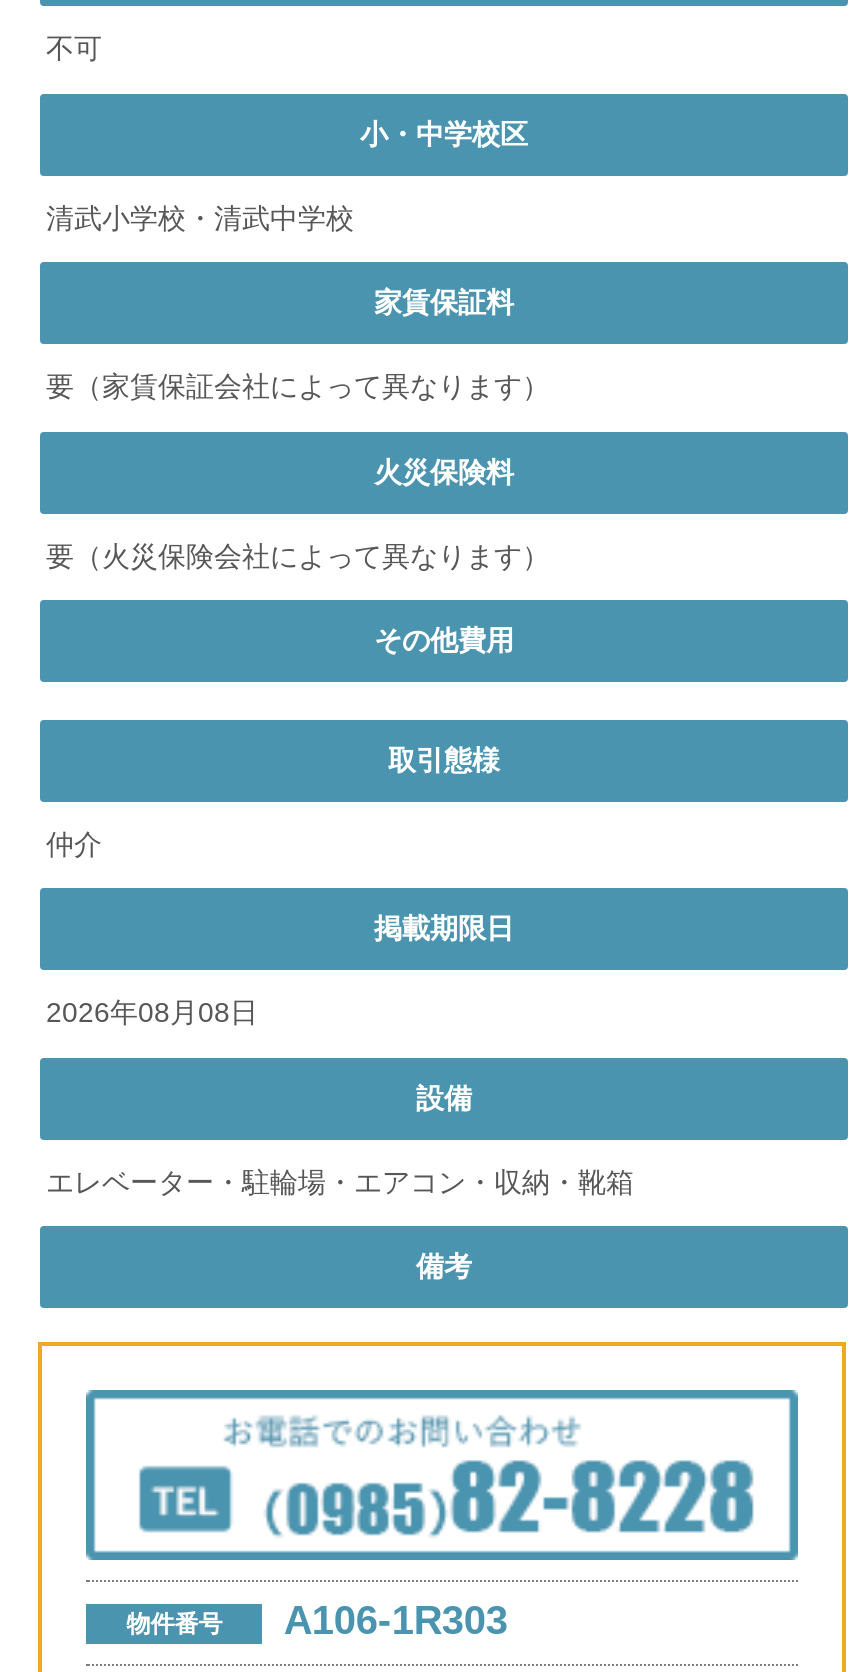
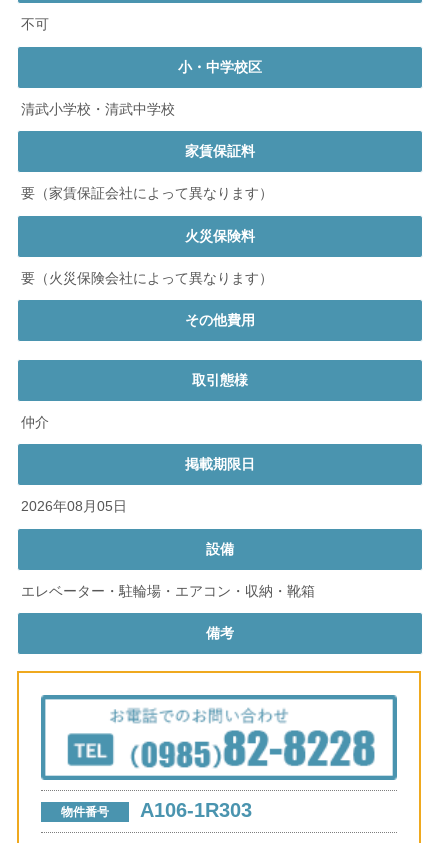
- 2026年08月08日
+ 2026年08月05日
